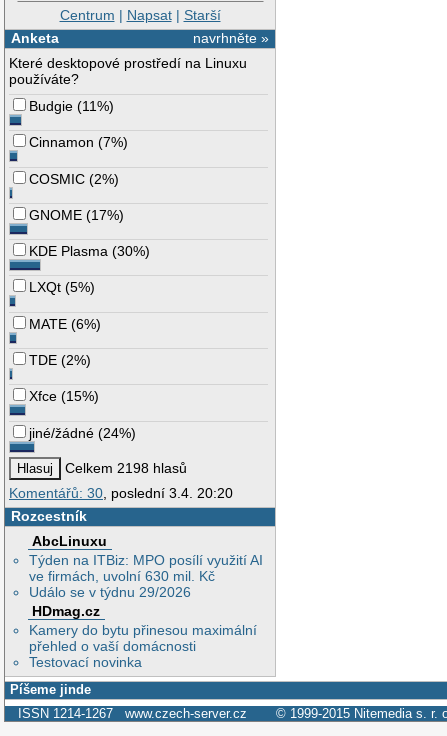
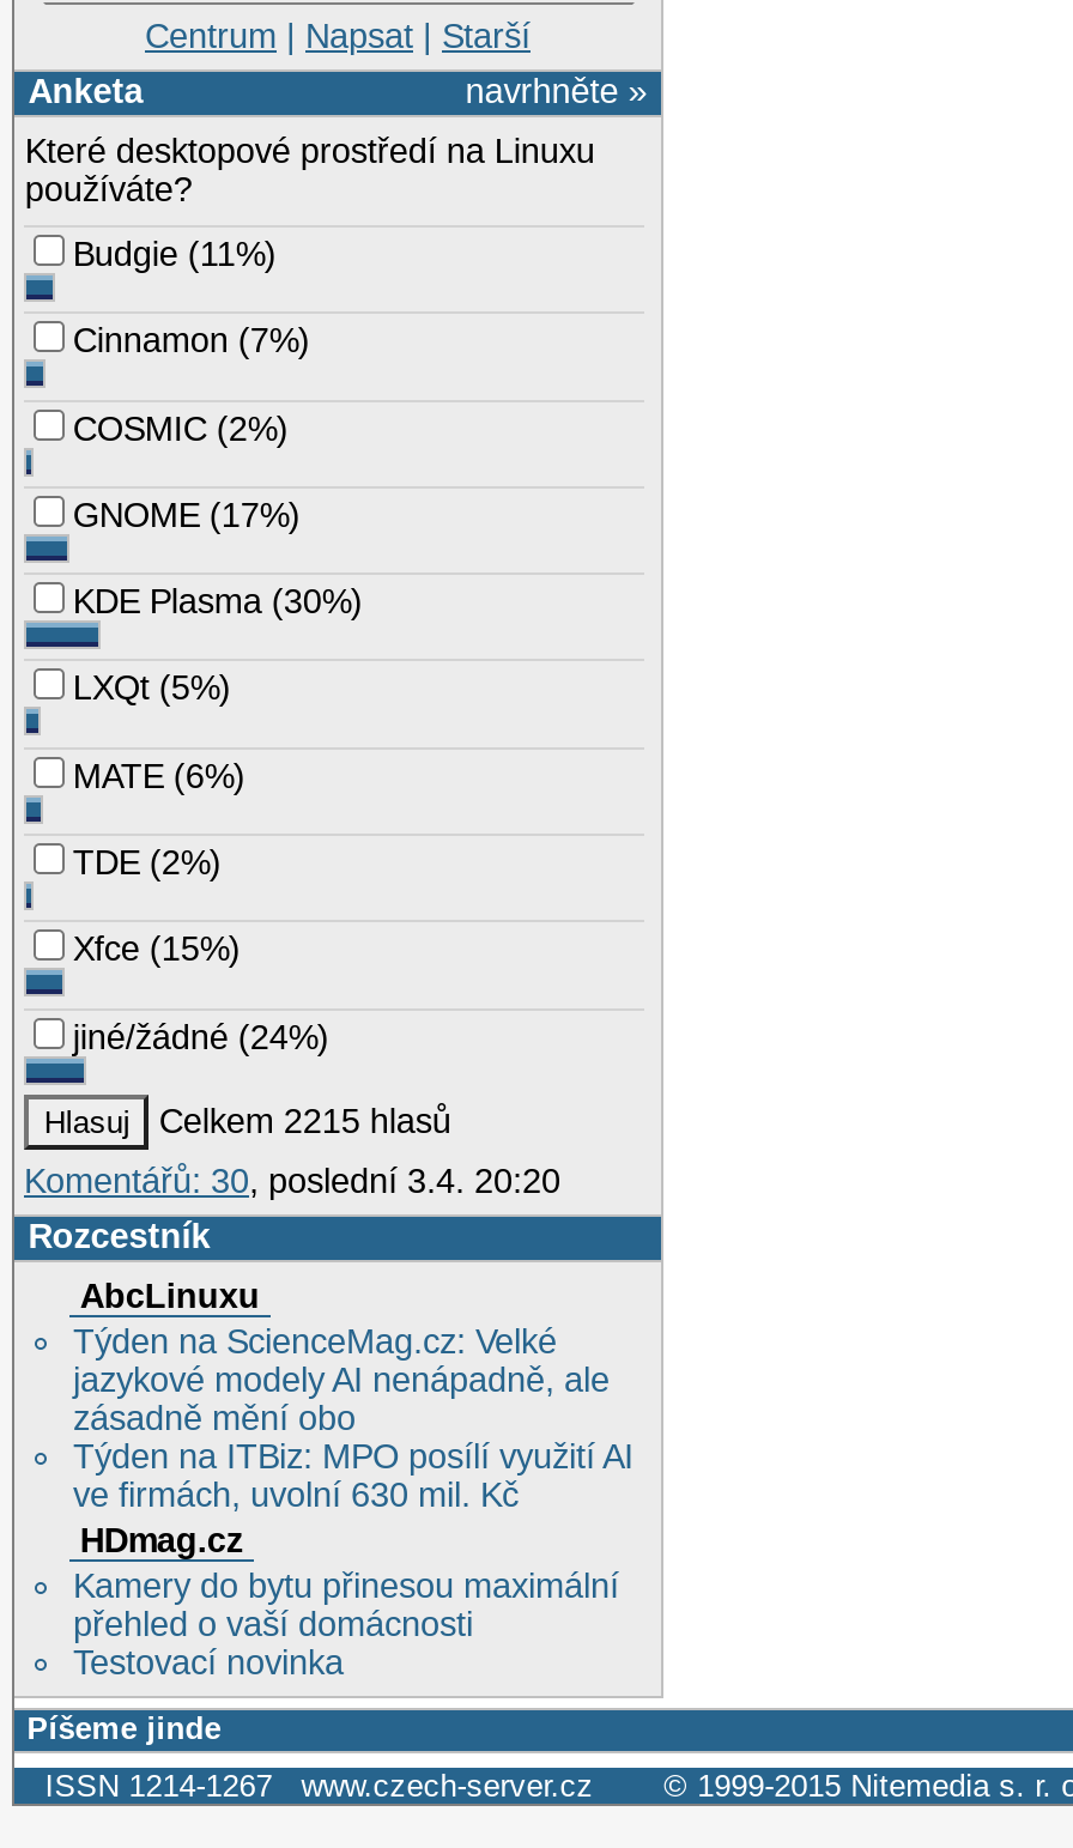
- Celkem 2198 hlasů
+ Celkem 2215 hlasů

+ Týden na ScienceMag.cz: Velké
+ jazykové modely AI nenápadně, ale
+ zásadně mění obo

moved down: Týden na ITBiz: MPO posílí využití AI | ve firmách, uvolní 630 mil. Kč

- Událo se v týdnu 29/2026
